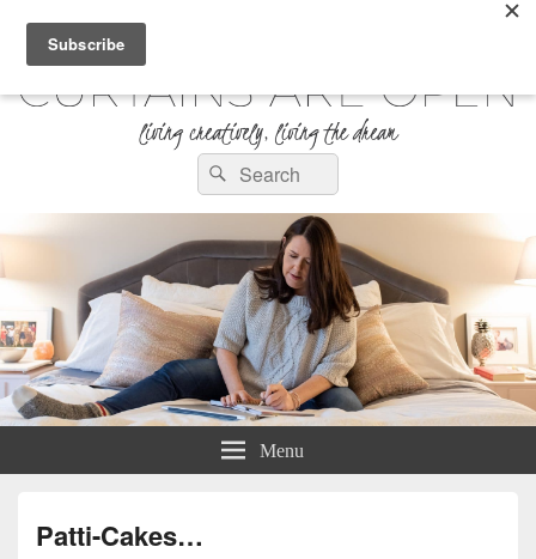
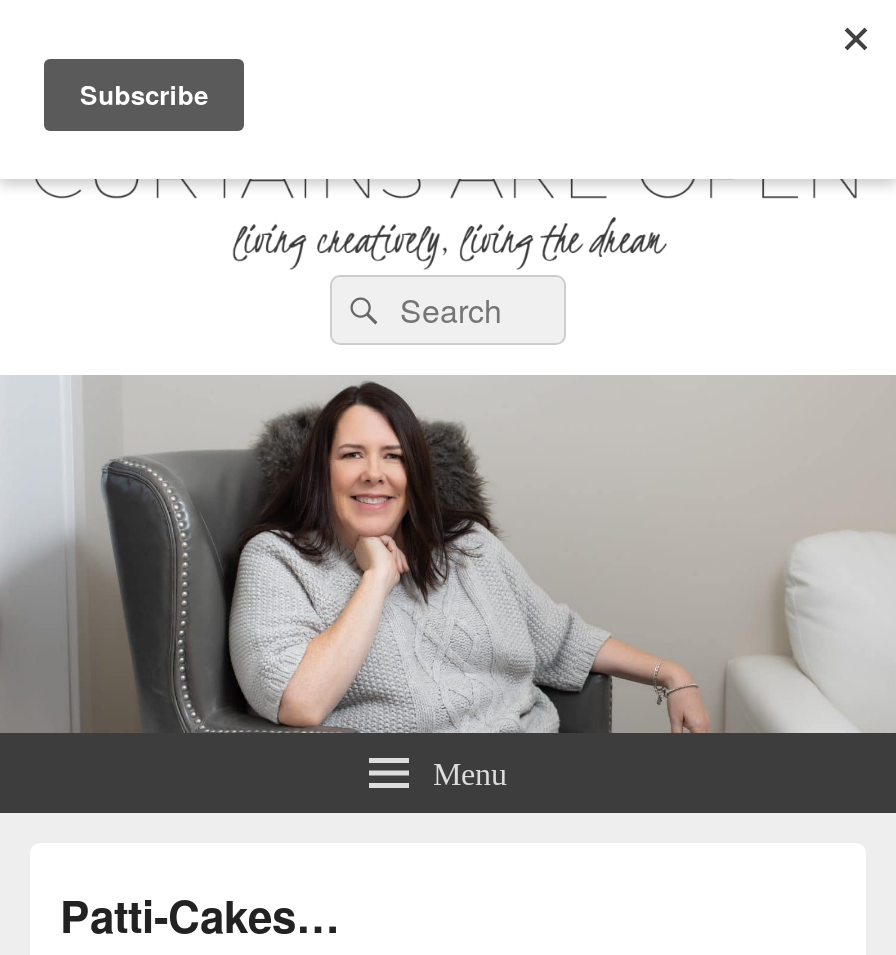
- [image]
+ [image]
